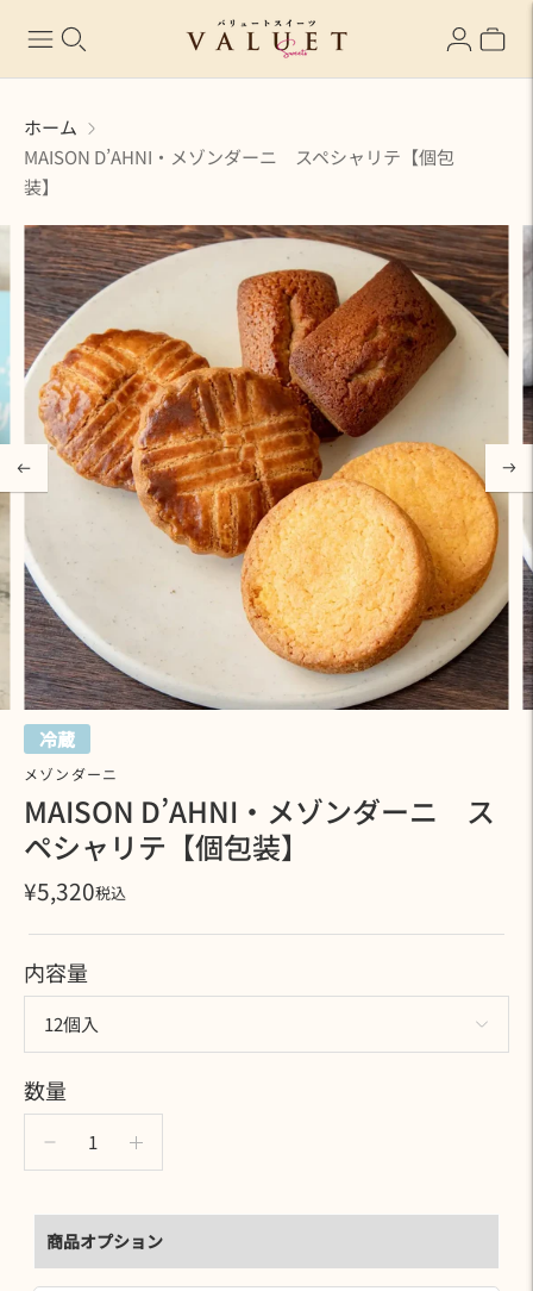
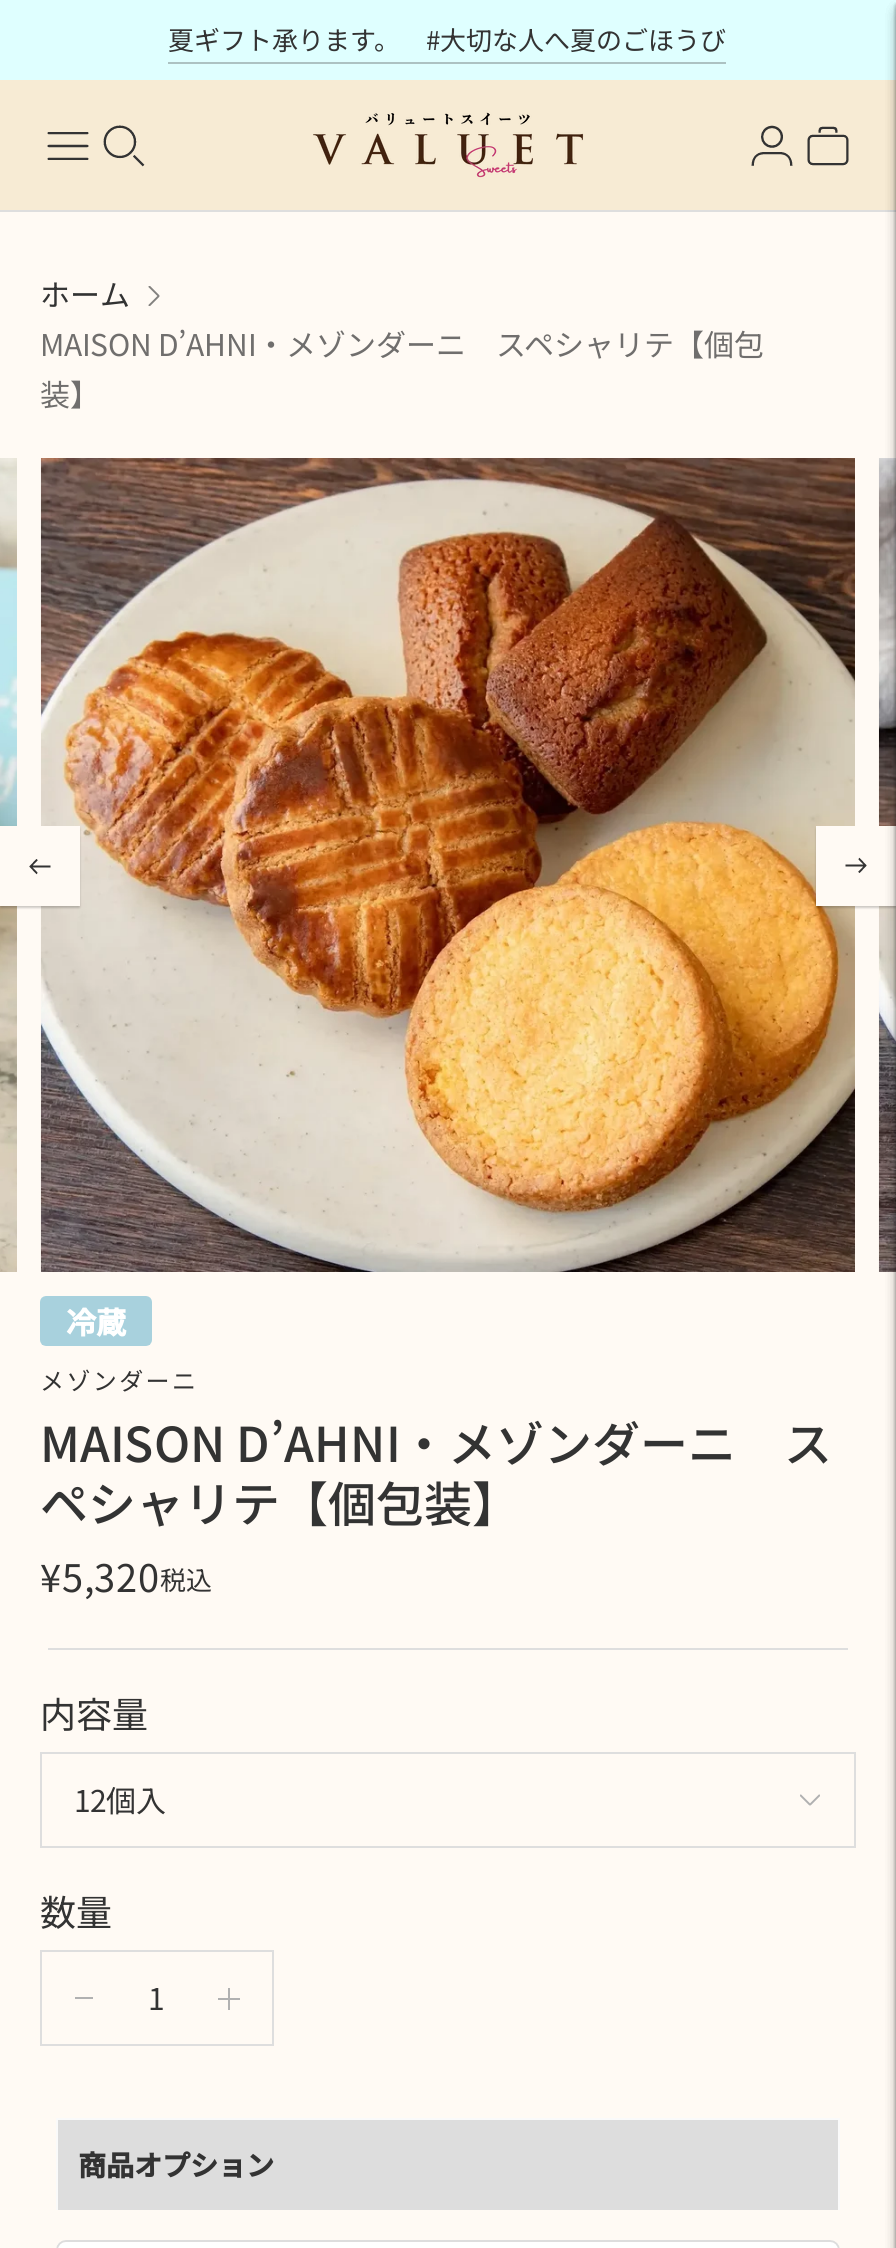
+ 夏ギフト承ります。 #大切な人へ夏のごほうび
